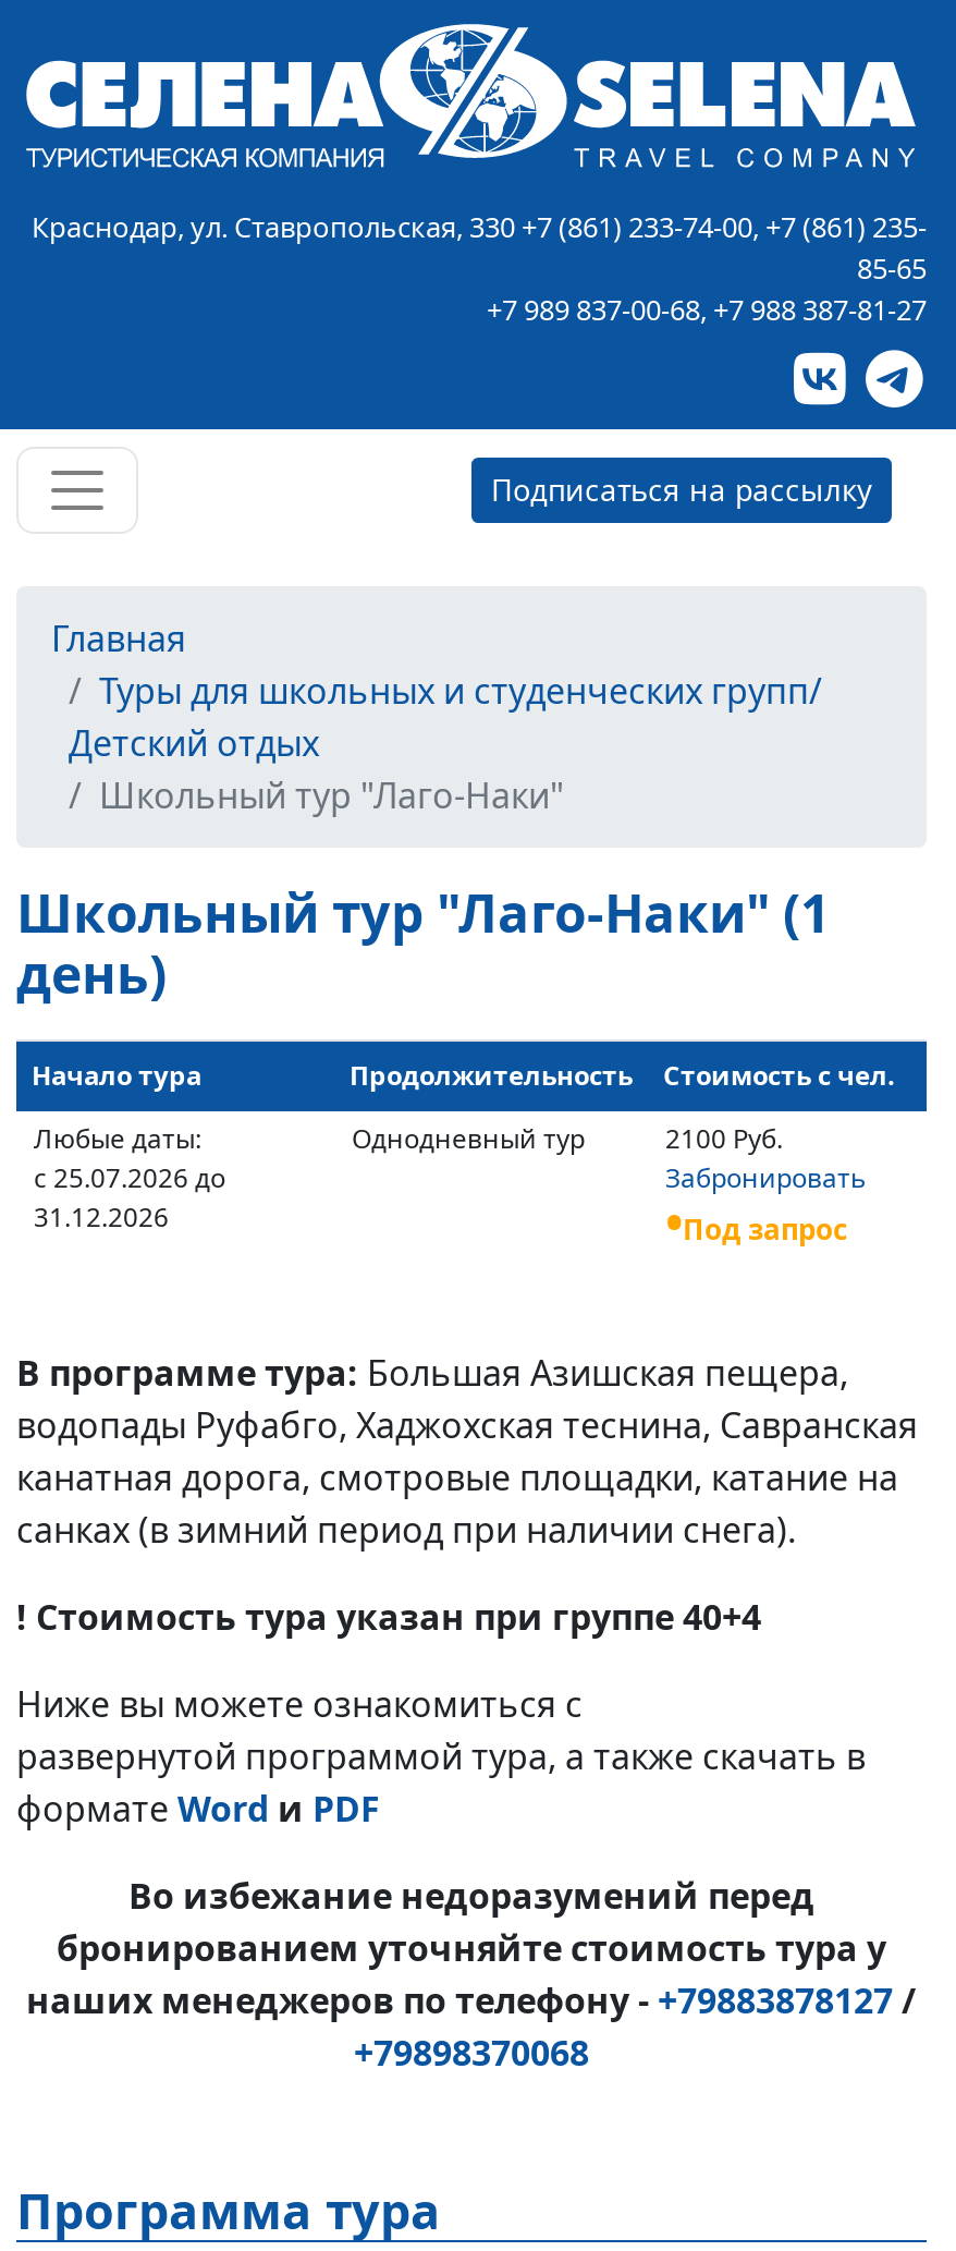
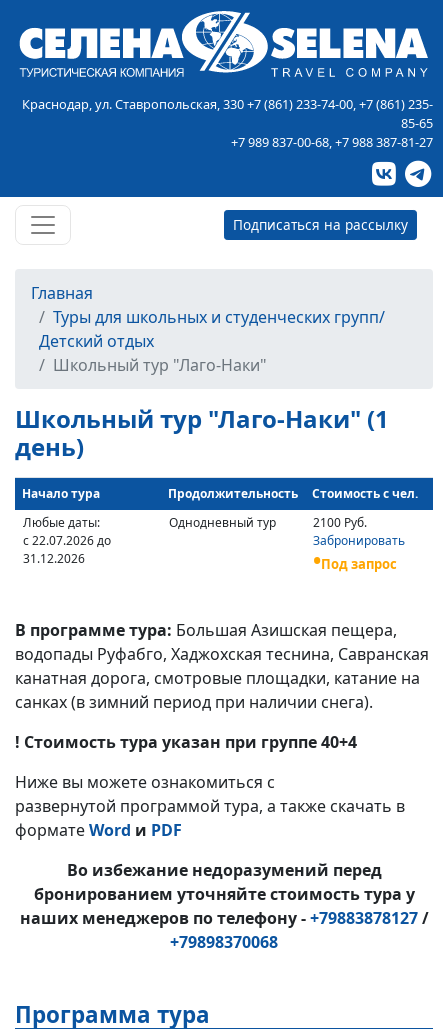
- с 25.07.2026 до
+ с 22.07.2026 до
